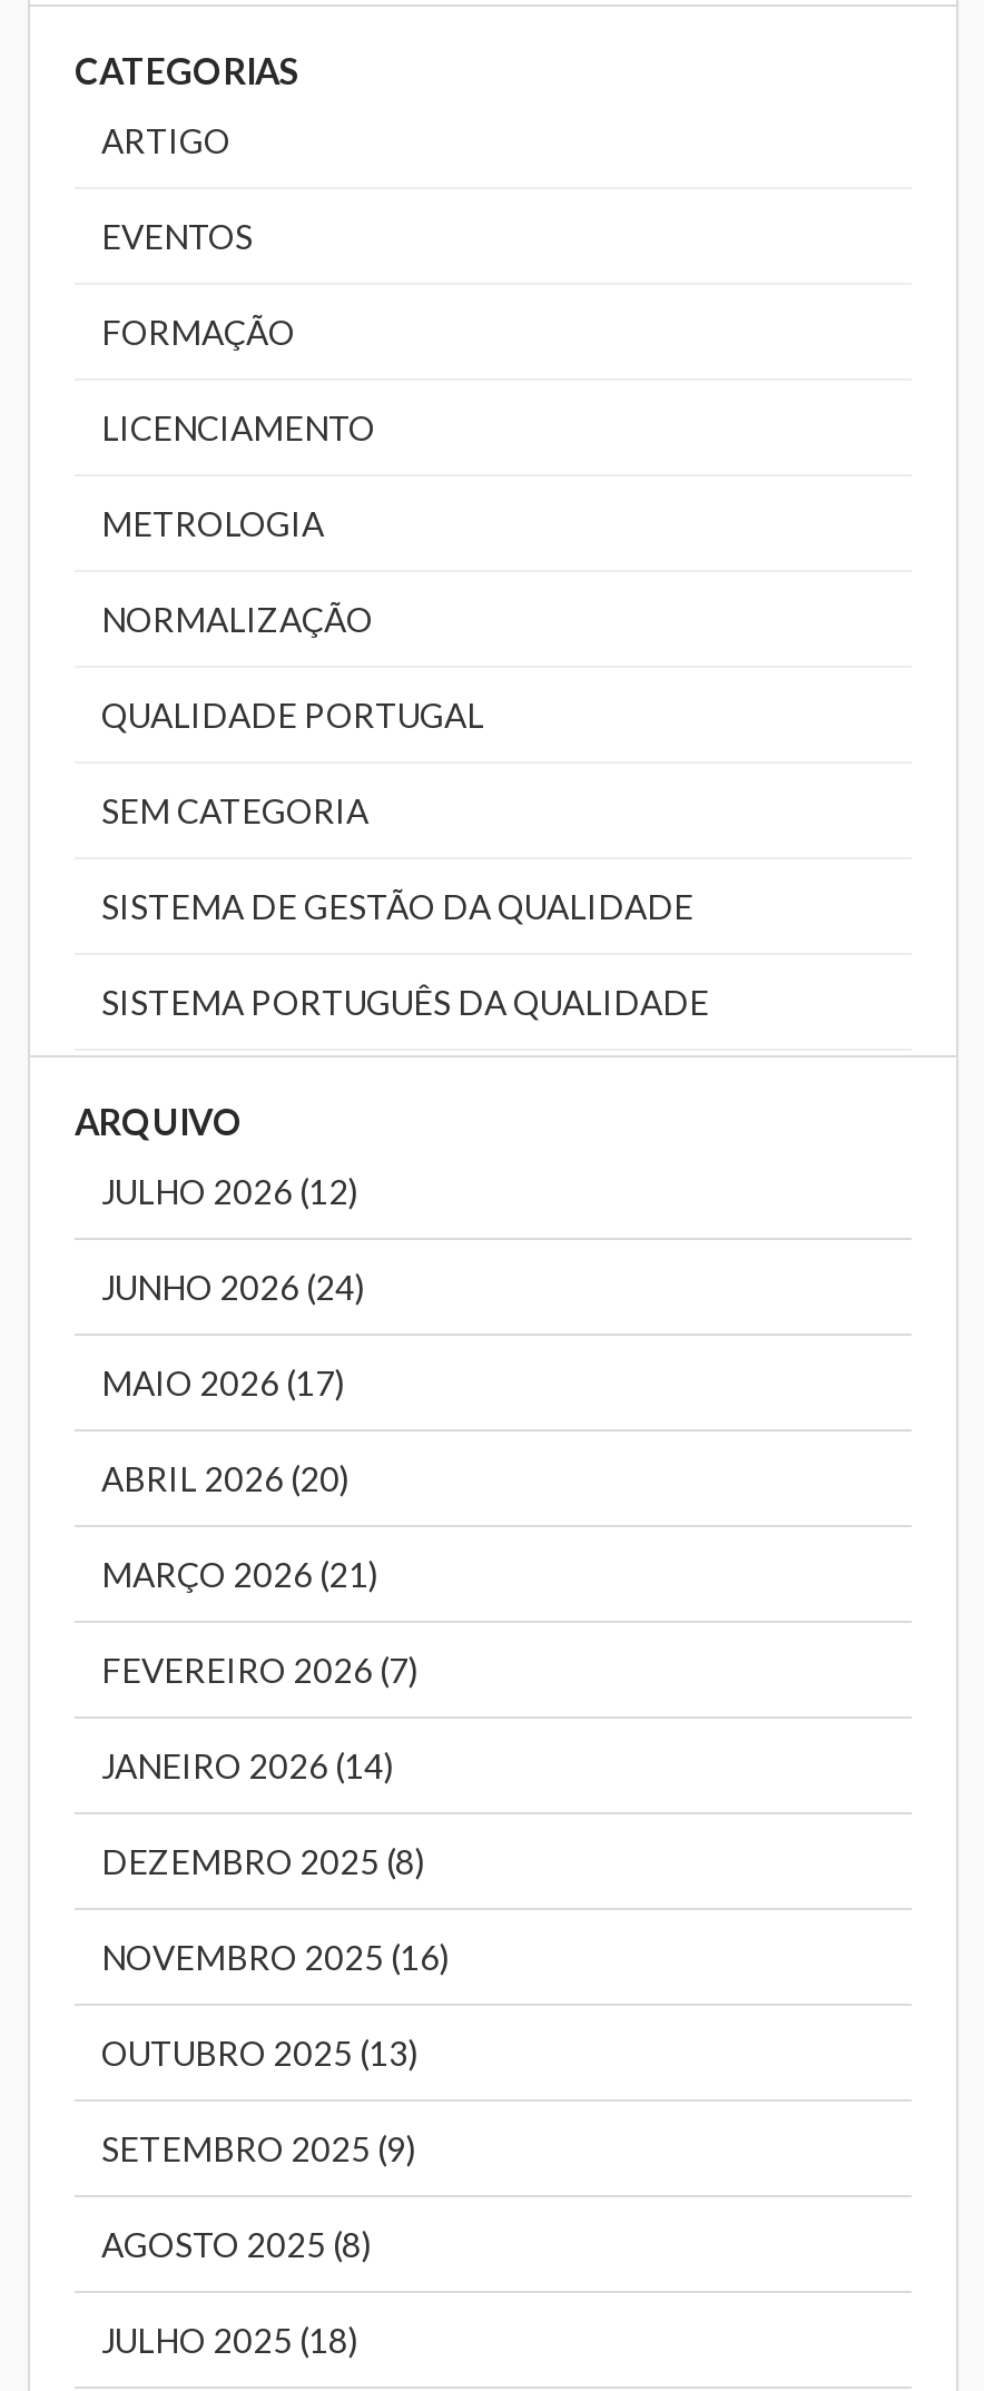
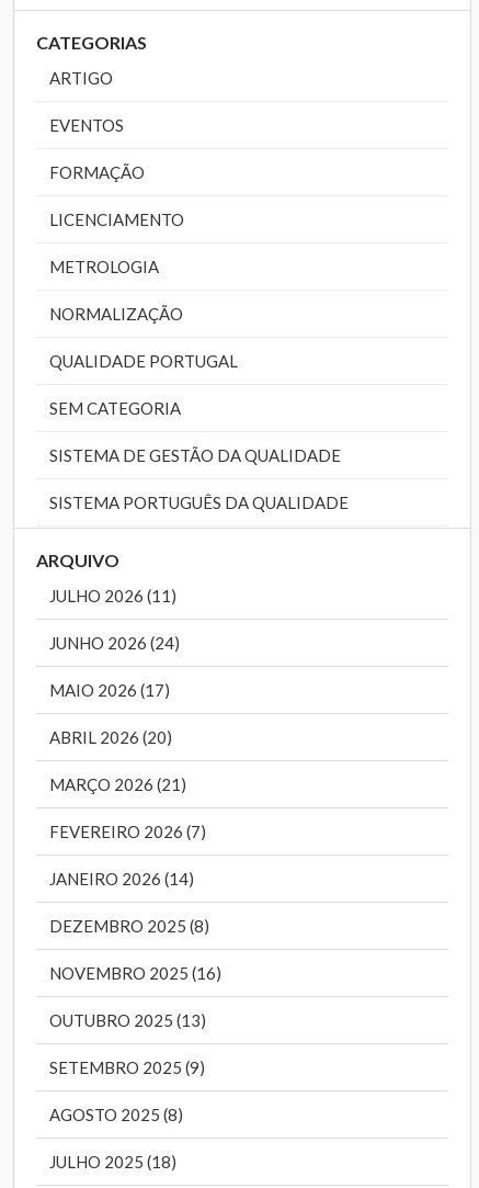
- JULHO 2026 (12)
+ JULHO 2026 (11)
